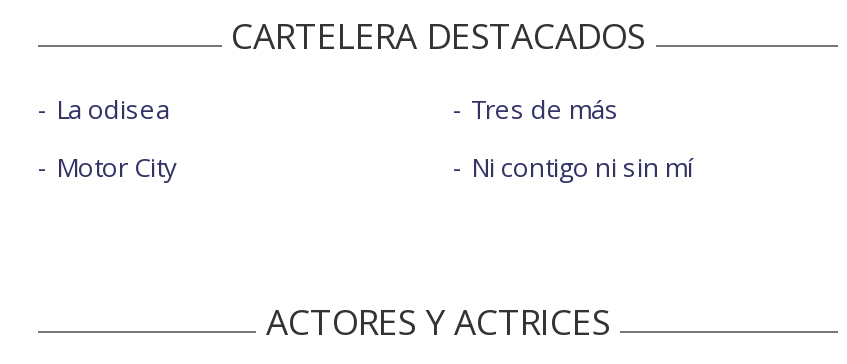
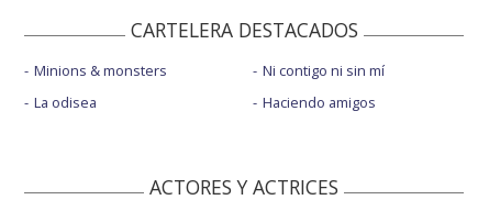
moved down: La odisea

- Tres de más

+ Haciendo amigos

- Motor City

moved up: Ni contigo ni sin mí

+ Minions & monsters
